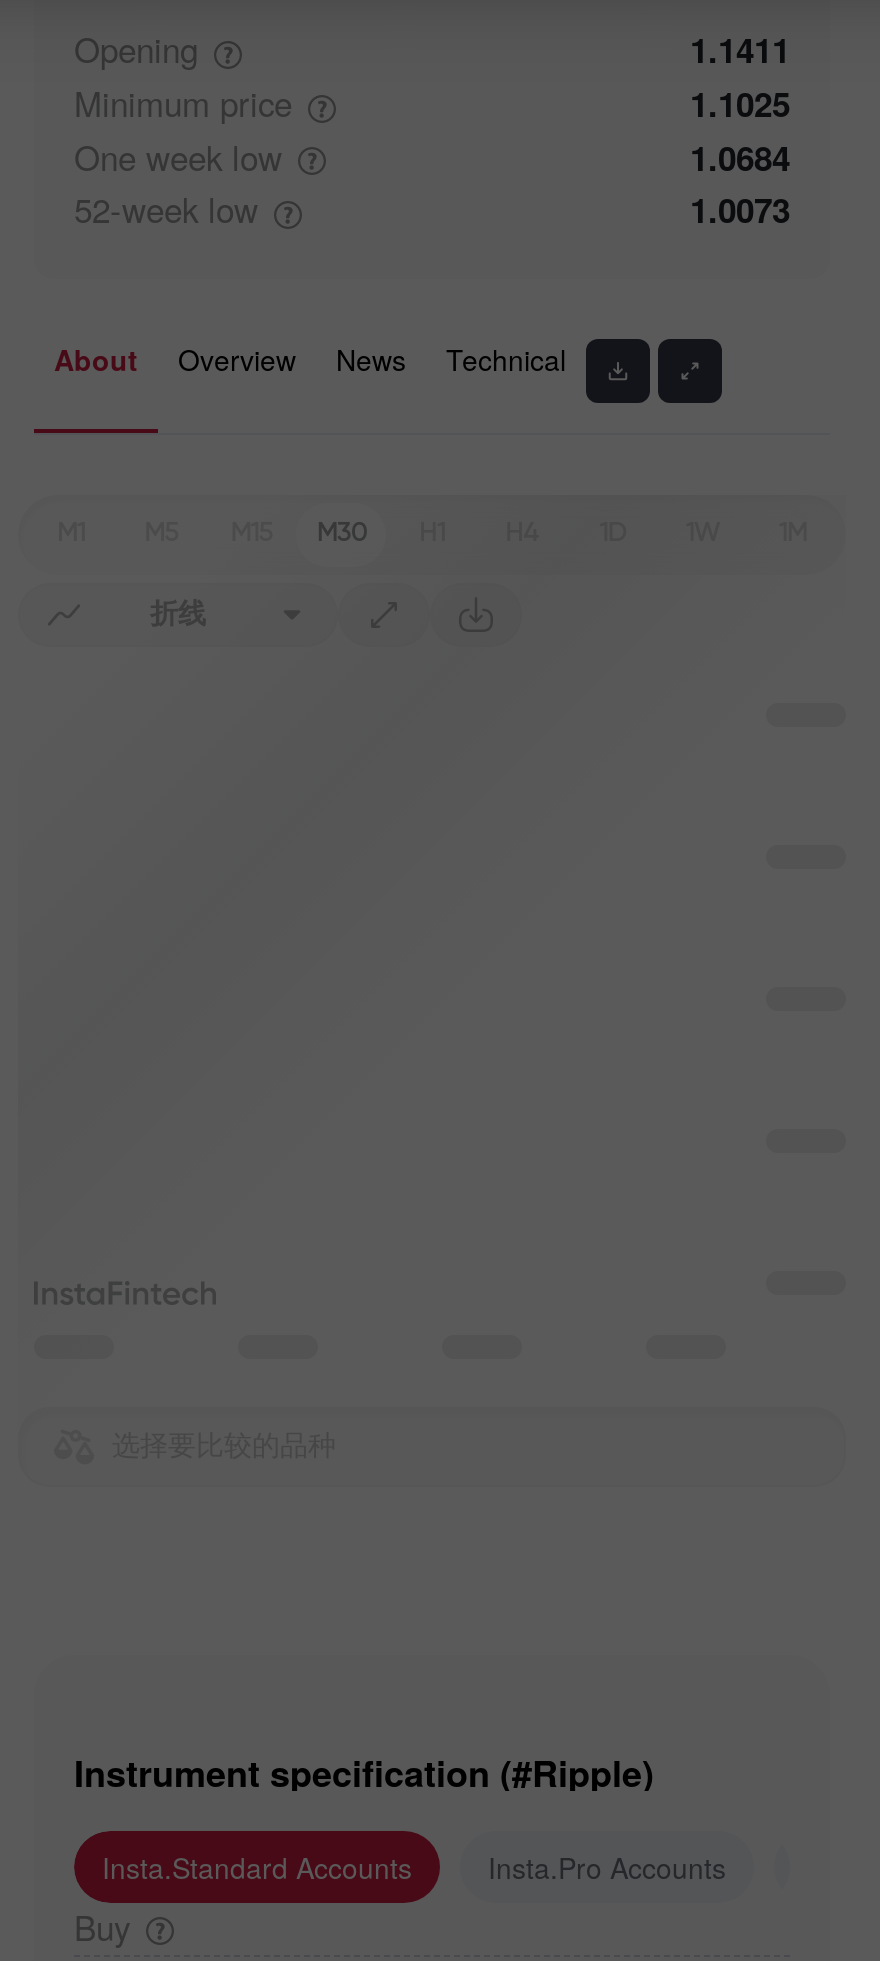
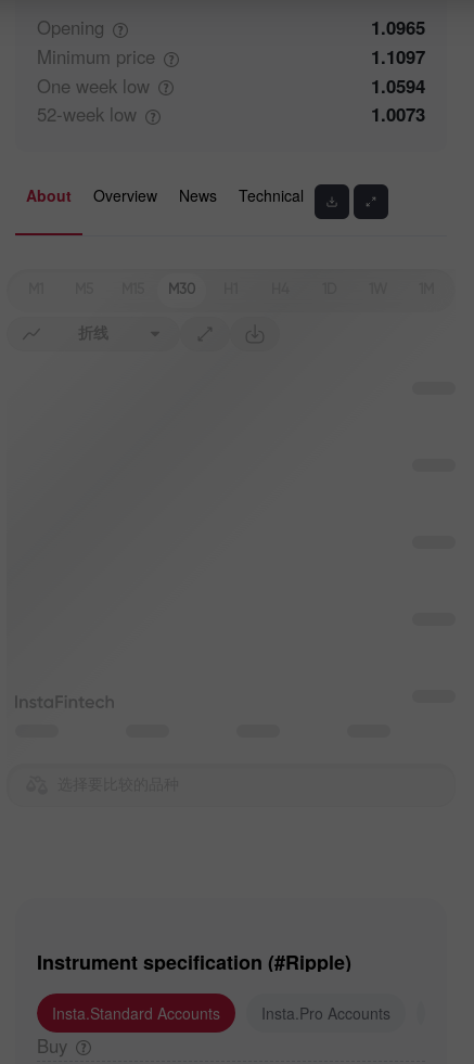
- 1.1411
+ 1.0965

- 1.1025
+ 1.1097

- 1.0684
+ 1.0594
